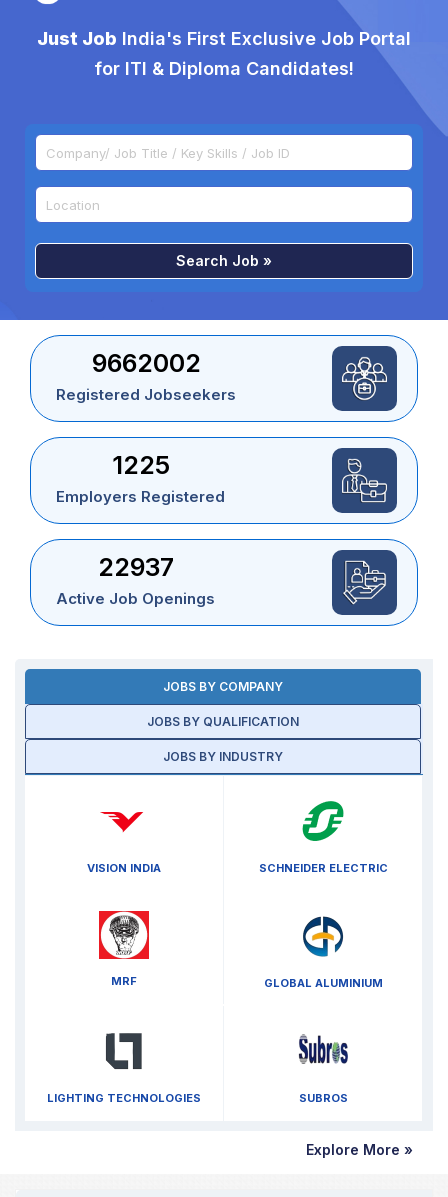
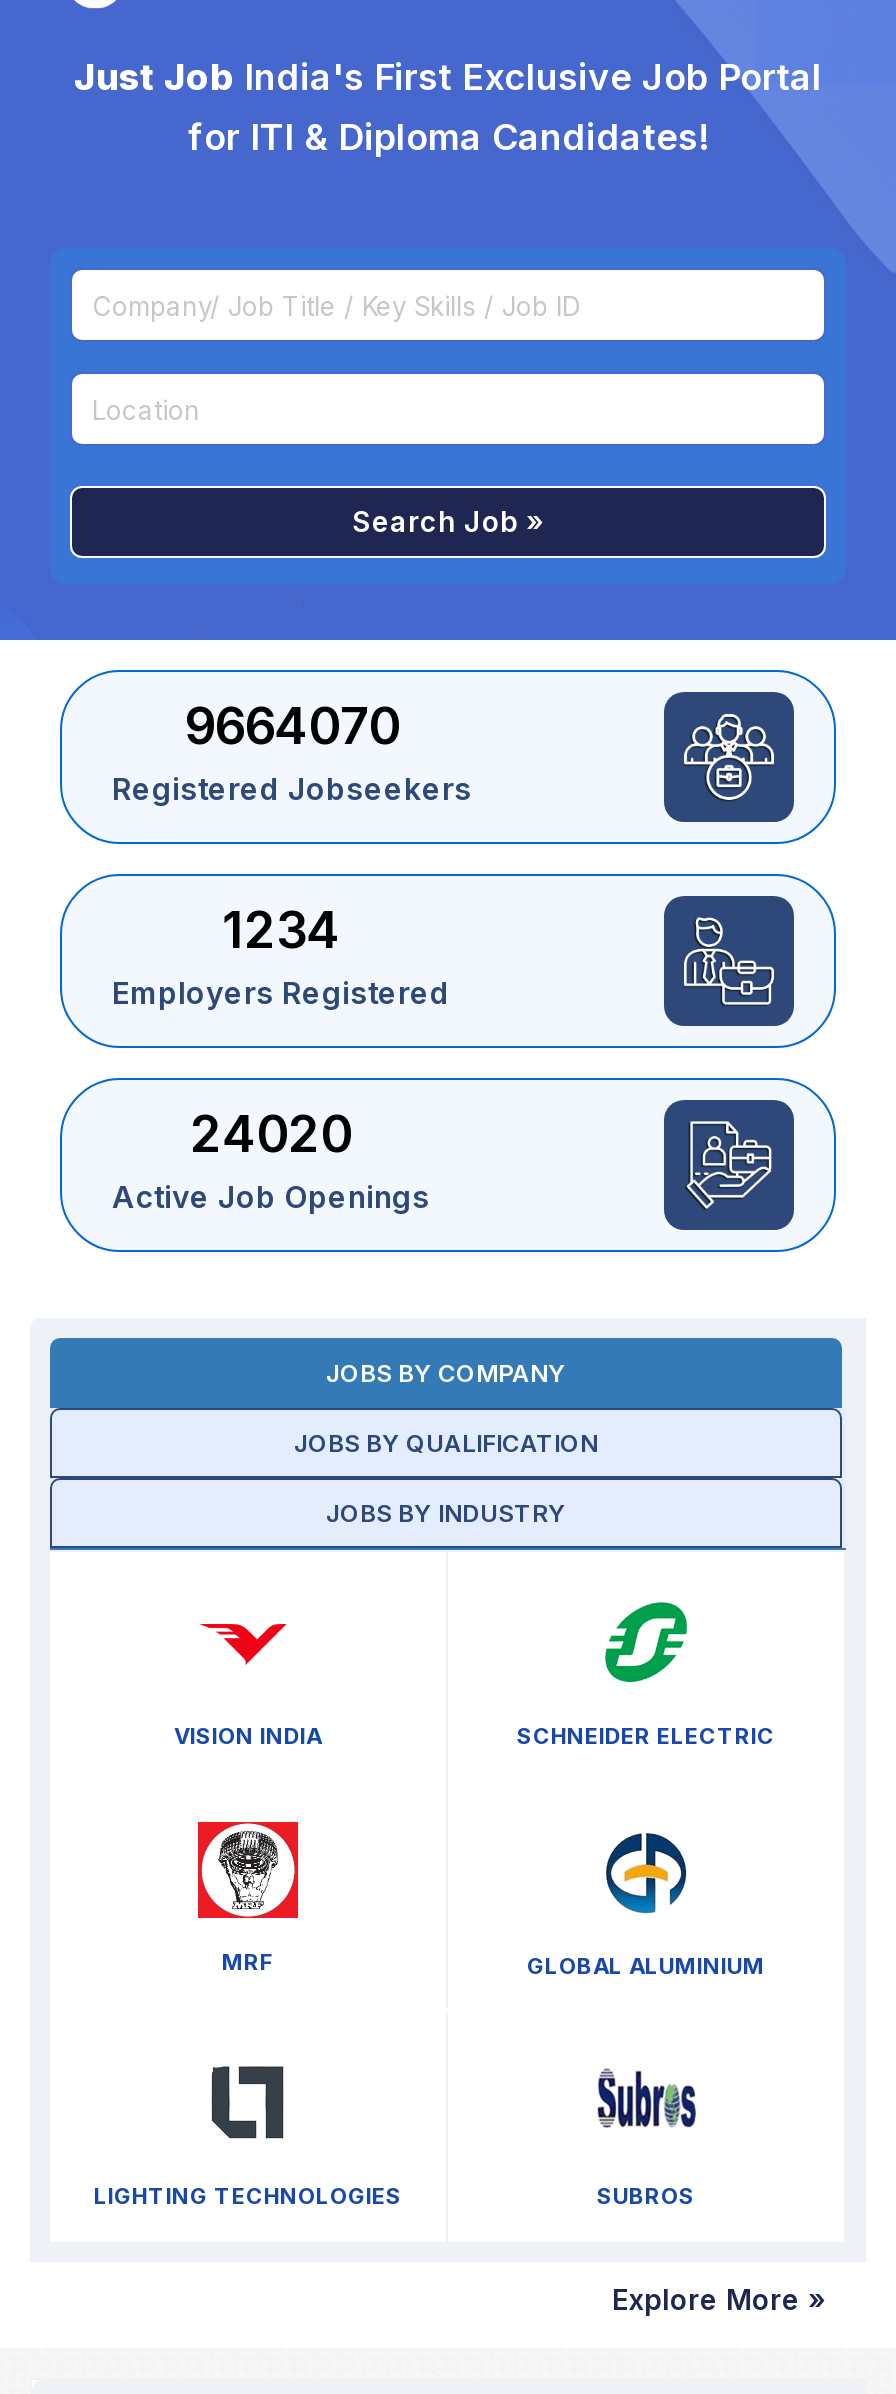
- 9662002
+ 9664070

- 1225
+ 1234

- 22937
+ 24020
